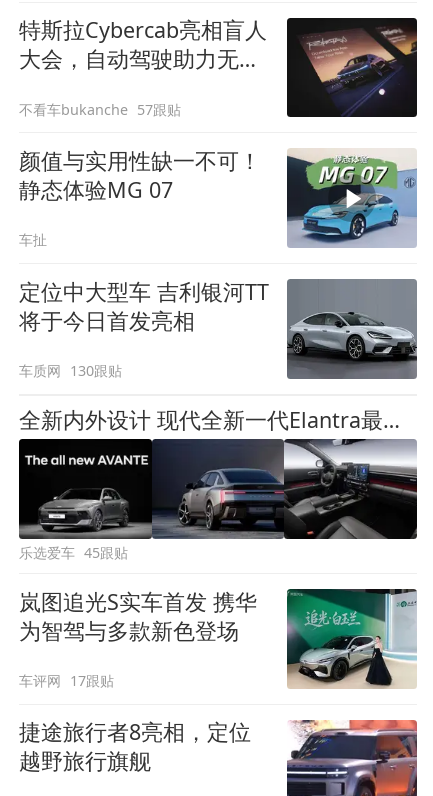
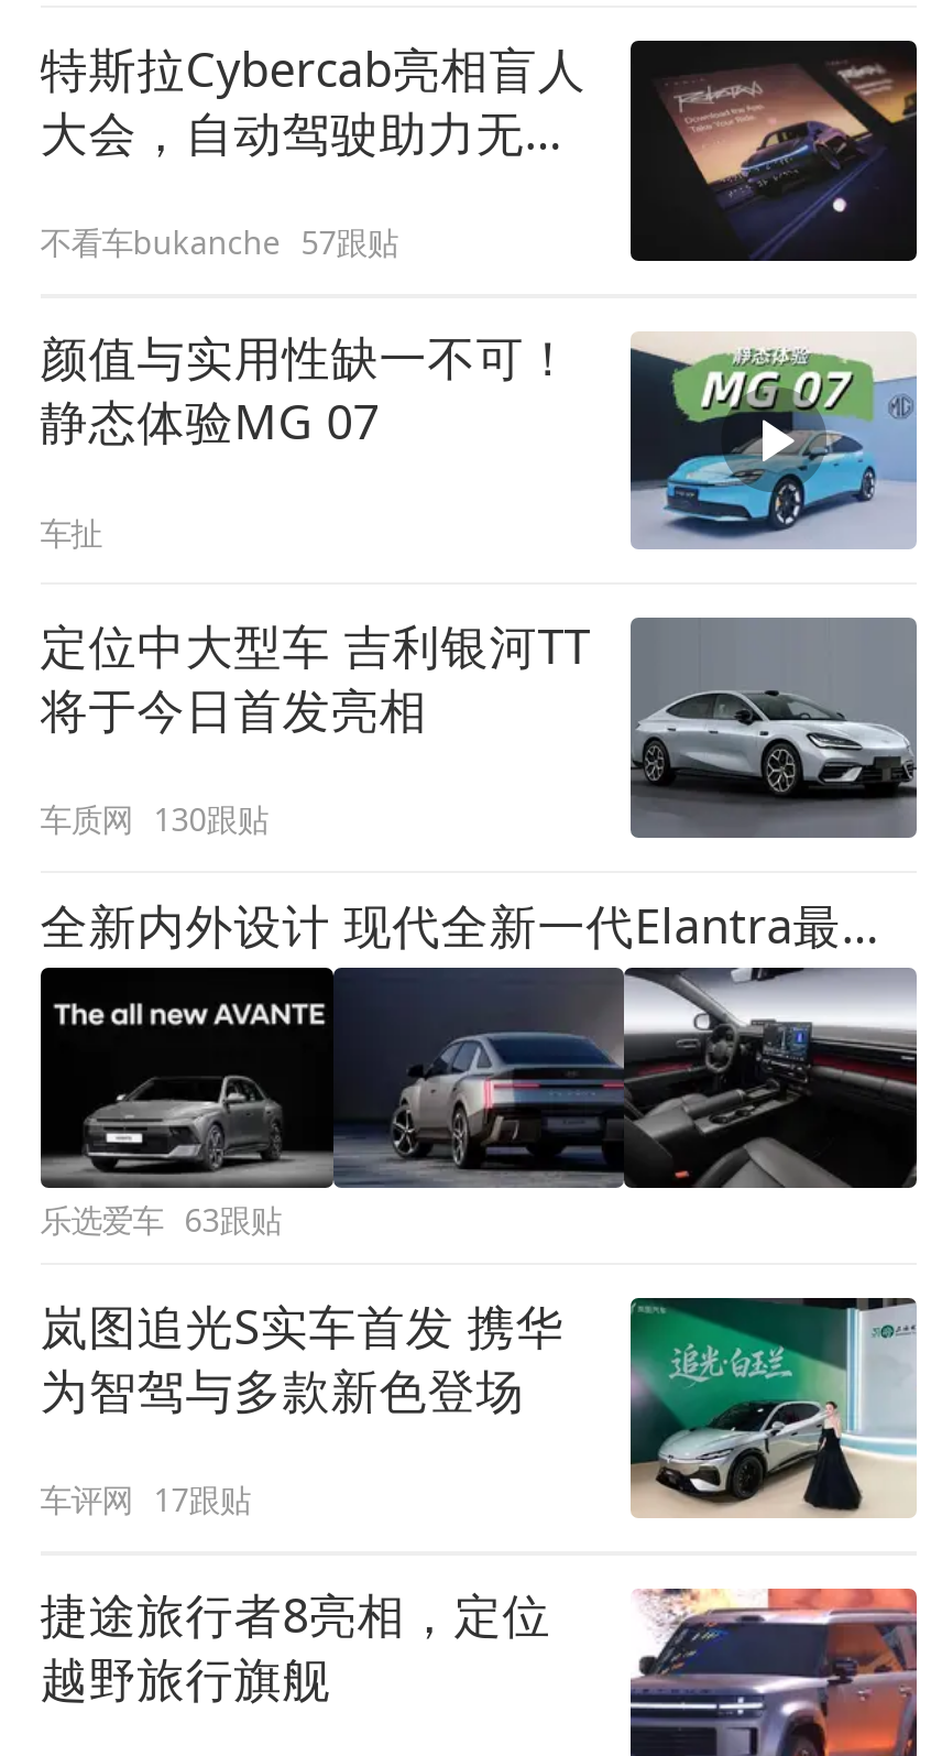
- 乐选爱车 45跟贴
+ 乐选爱车 63跟贴
